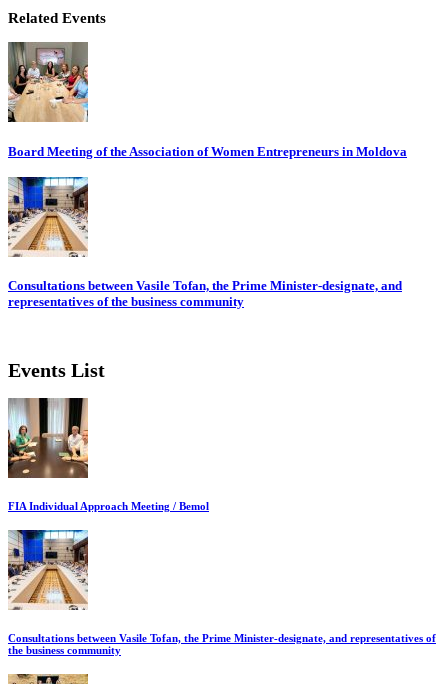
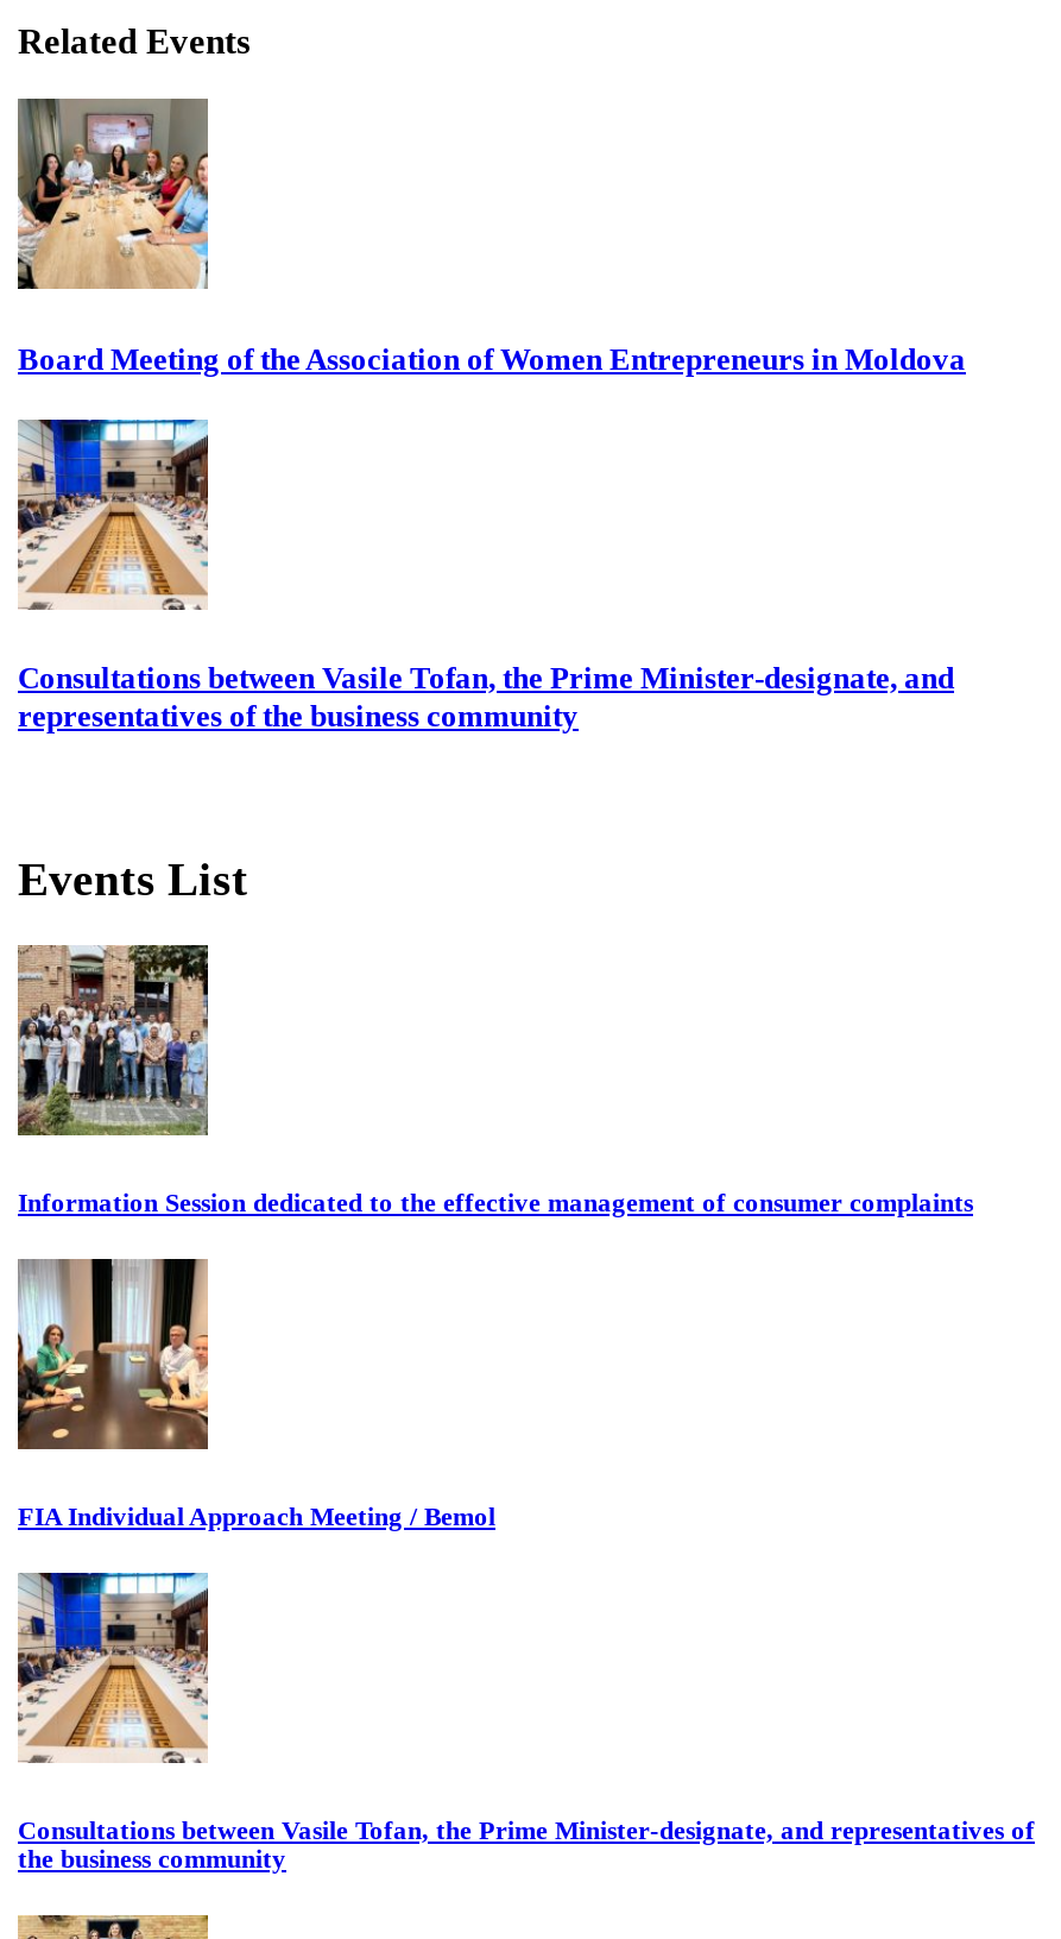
+ [image]
+ Information Session dedicated to the effective management of consumer complaints
